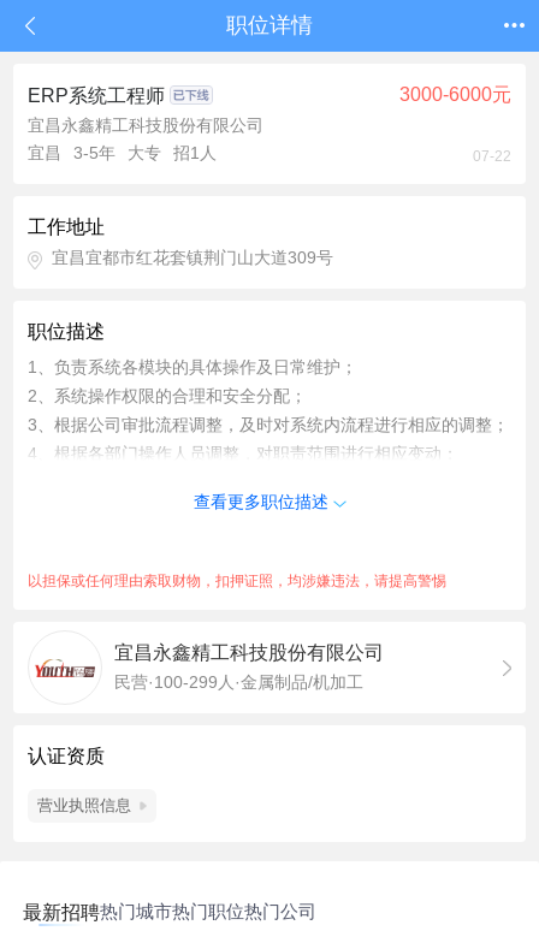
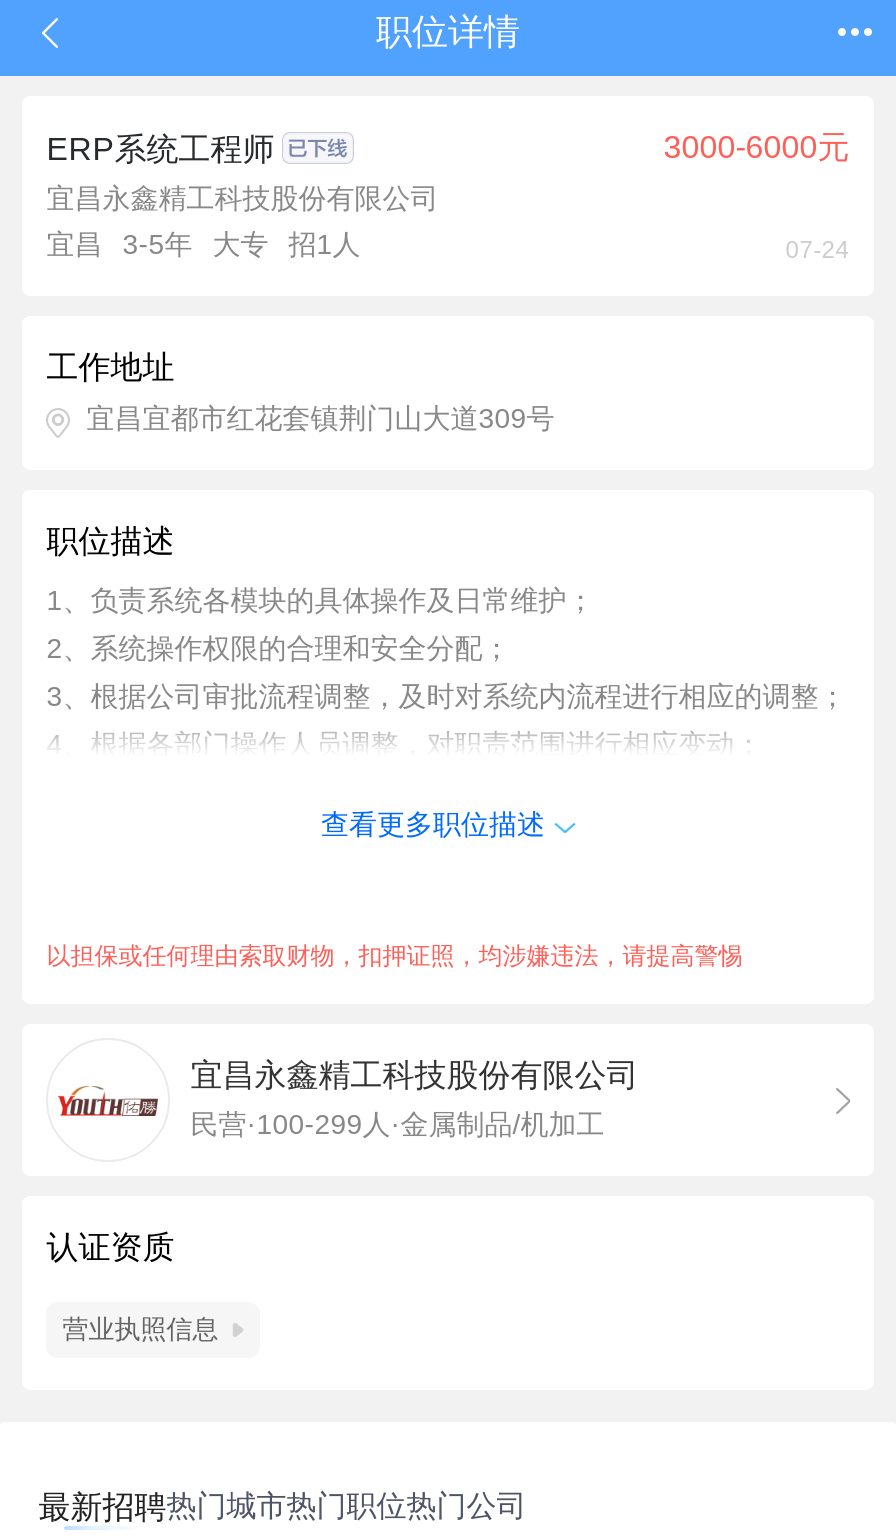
- 07-22
+ 07-24
